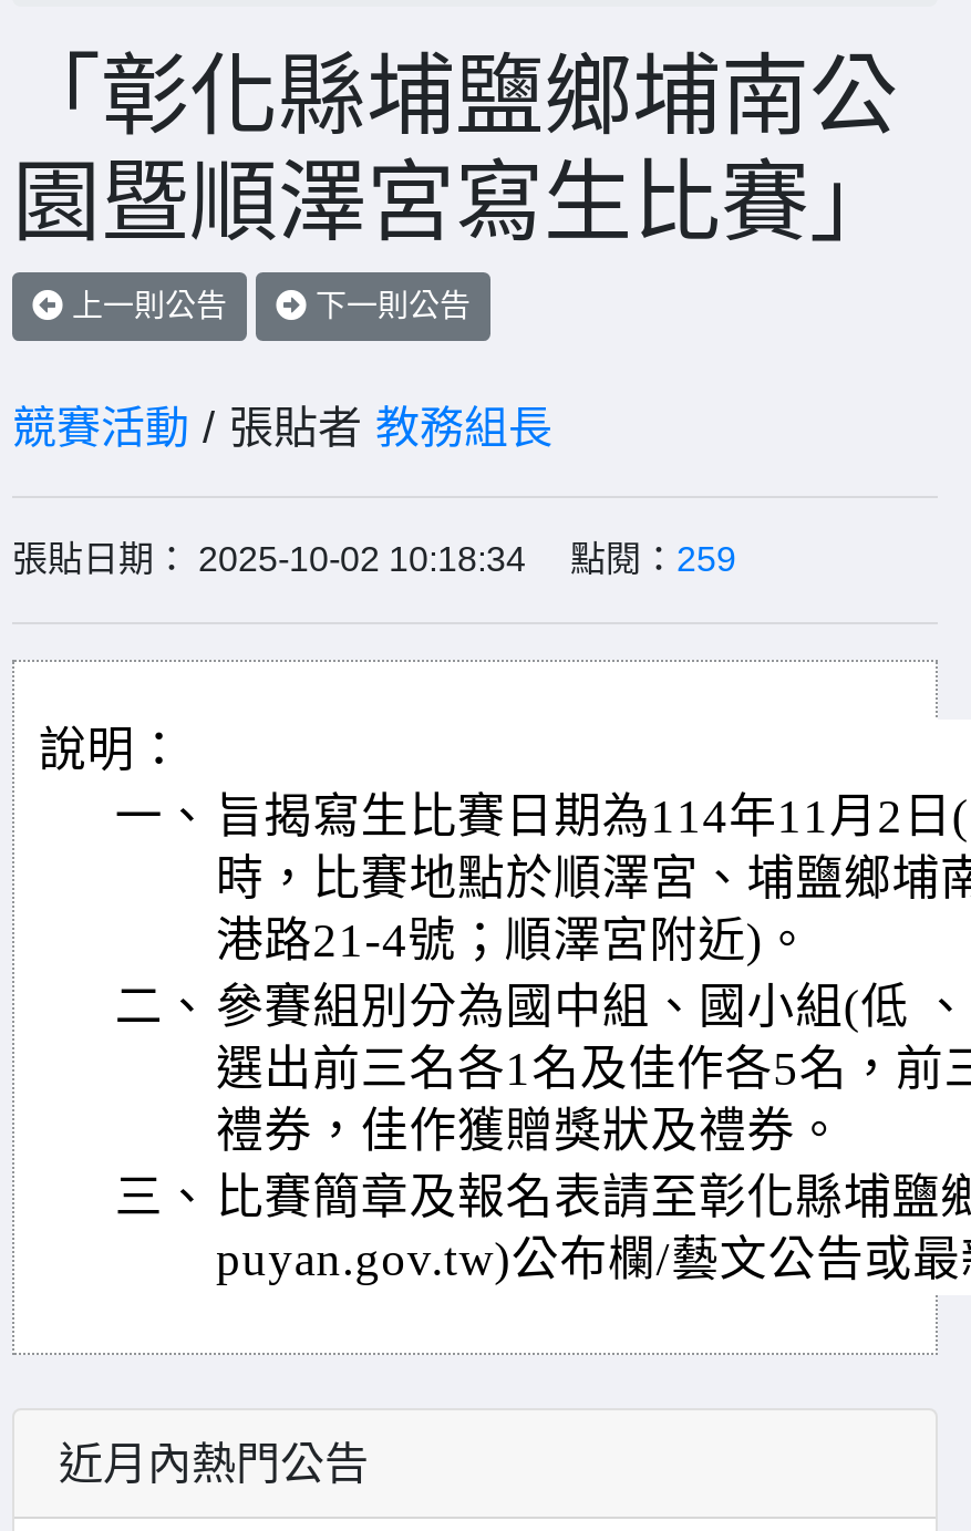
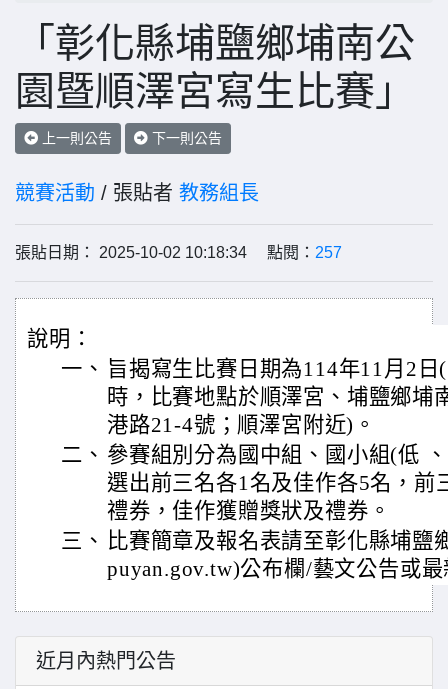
- 張貼日期： 2025-10-02 10:18:34 點閱：259
+ 張貼日期： 2025-10-02 10:18:34 點閱：257
